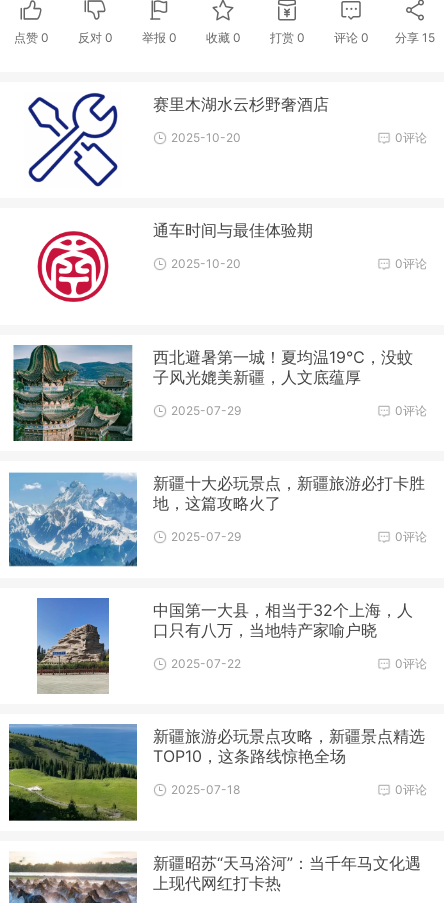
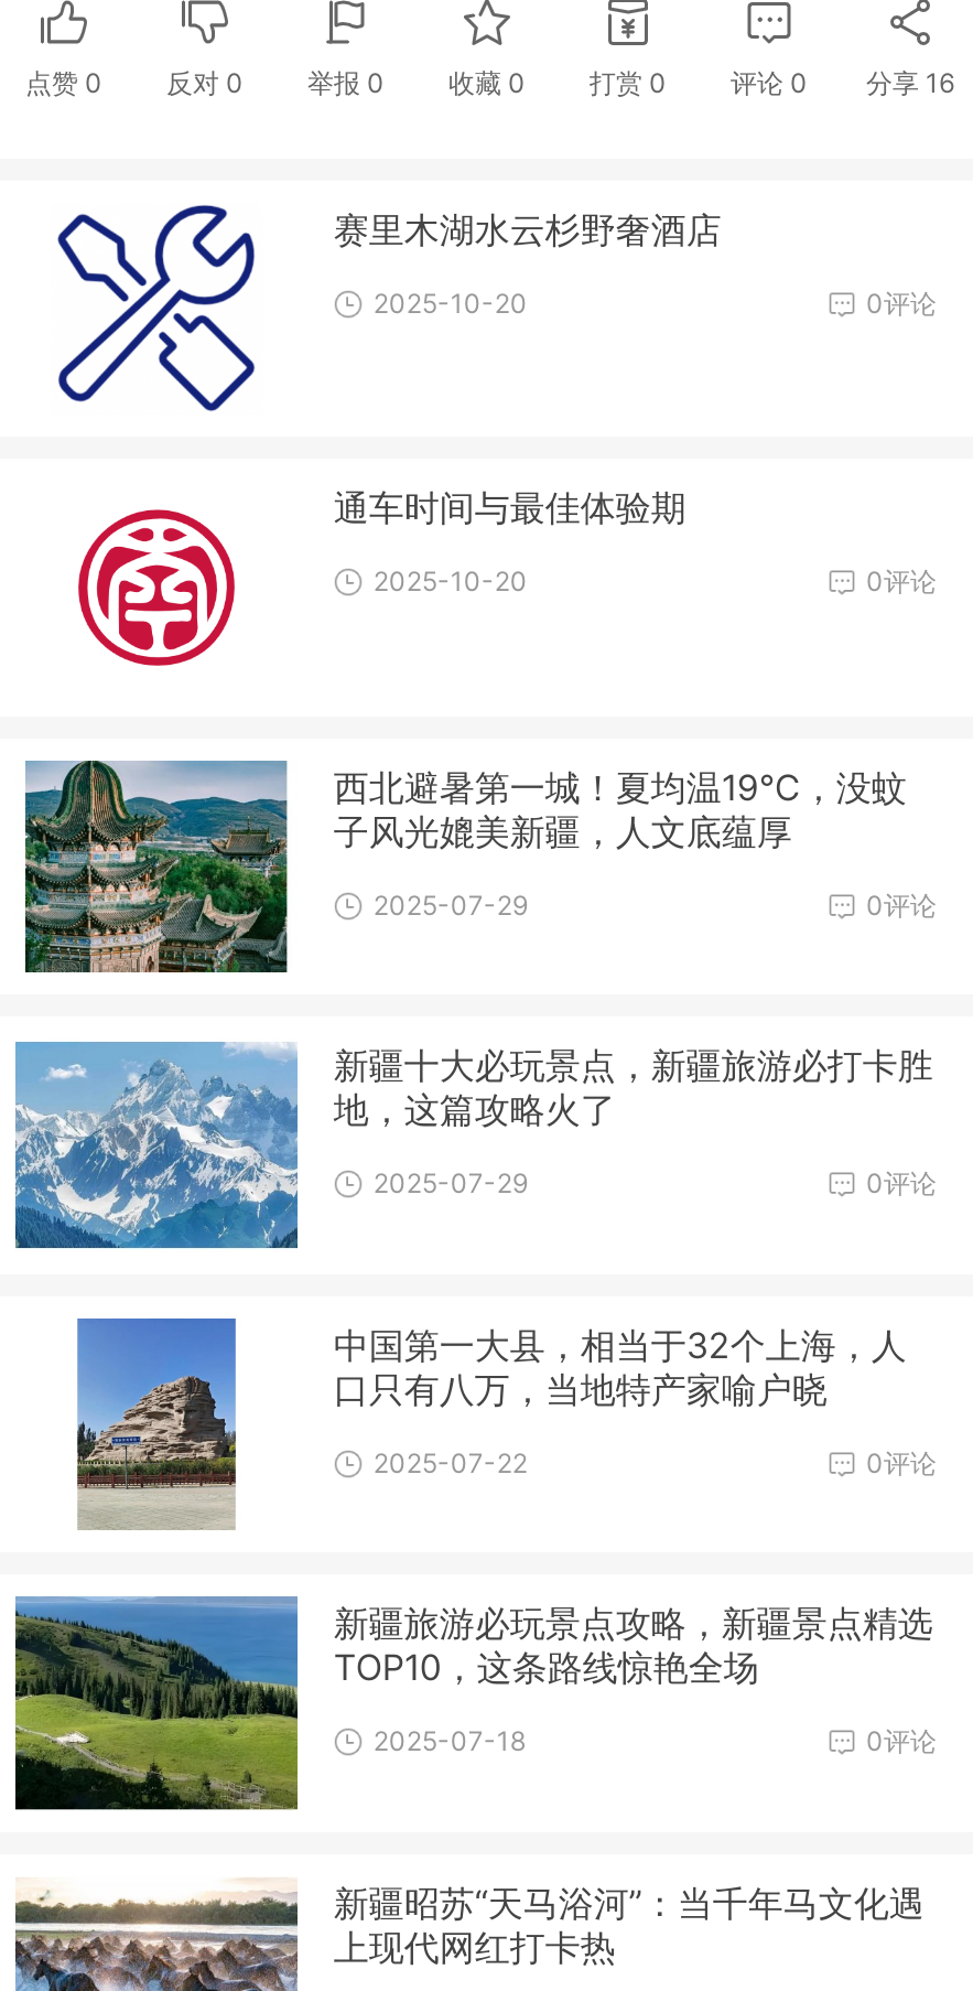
- 点赞0 反对0 举报 0 收藏 0 打赏0 评论0 分享15
+ 点赞0 反对0 举报 0 收藏 0 打赏0 评论0 分享16
